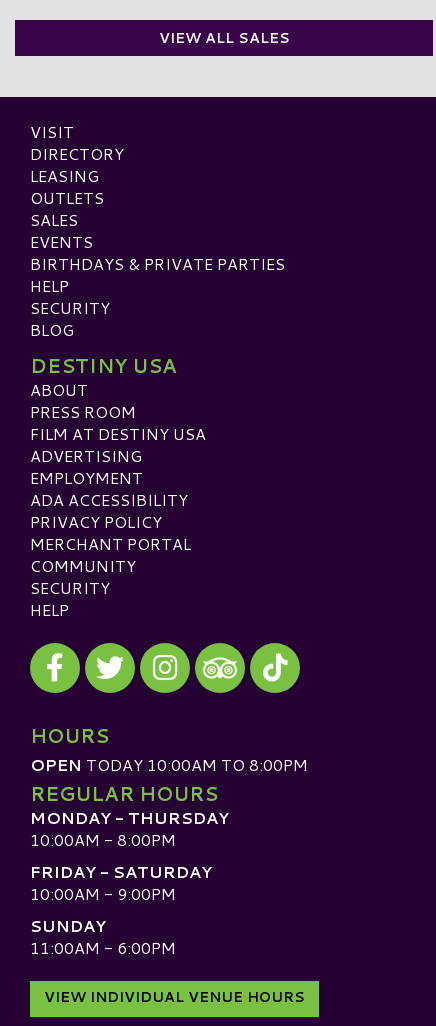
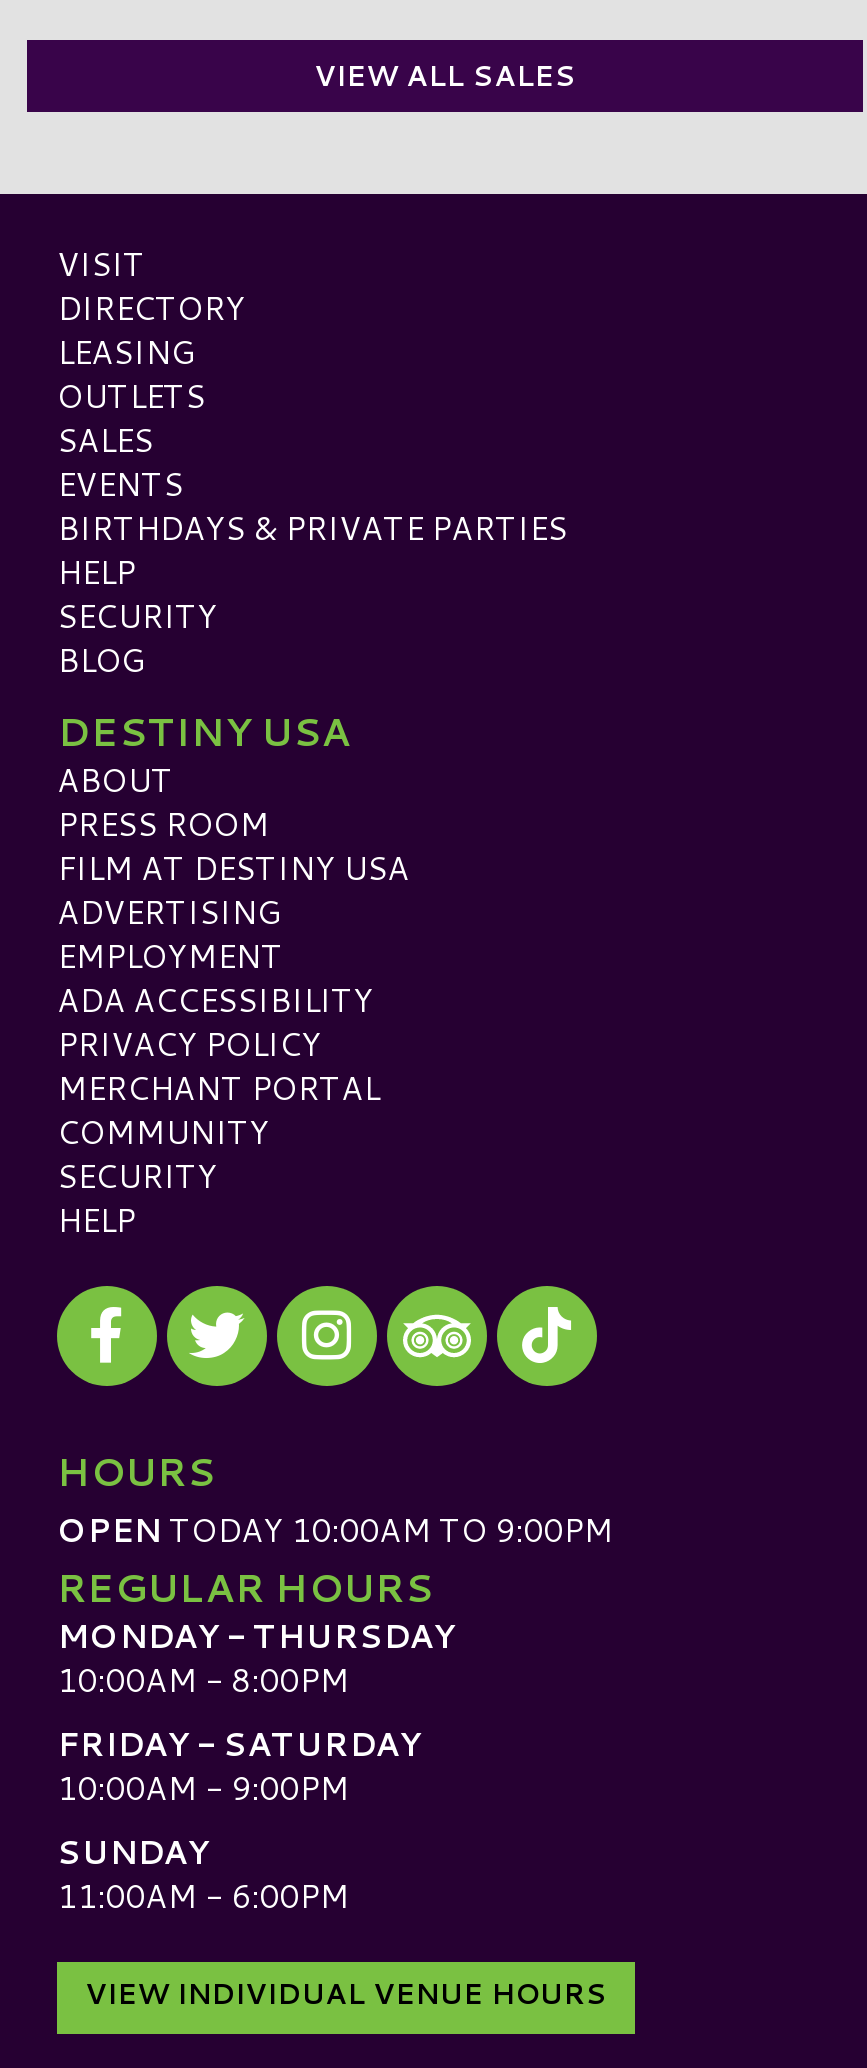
- OPEN TODAY 10:00AM TO 8:00PM
+ OPEN TODAY 10:00AM TO 9:00PM
